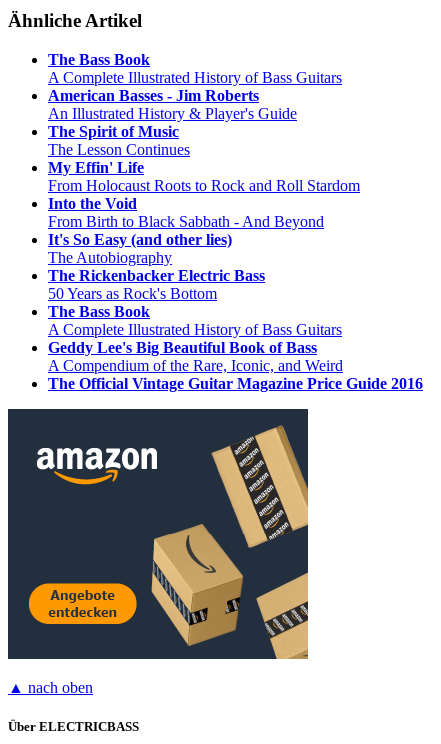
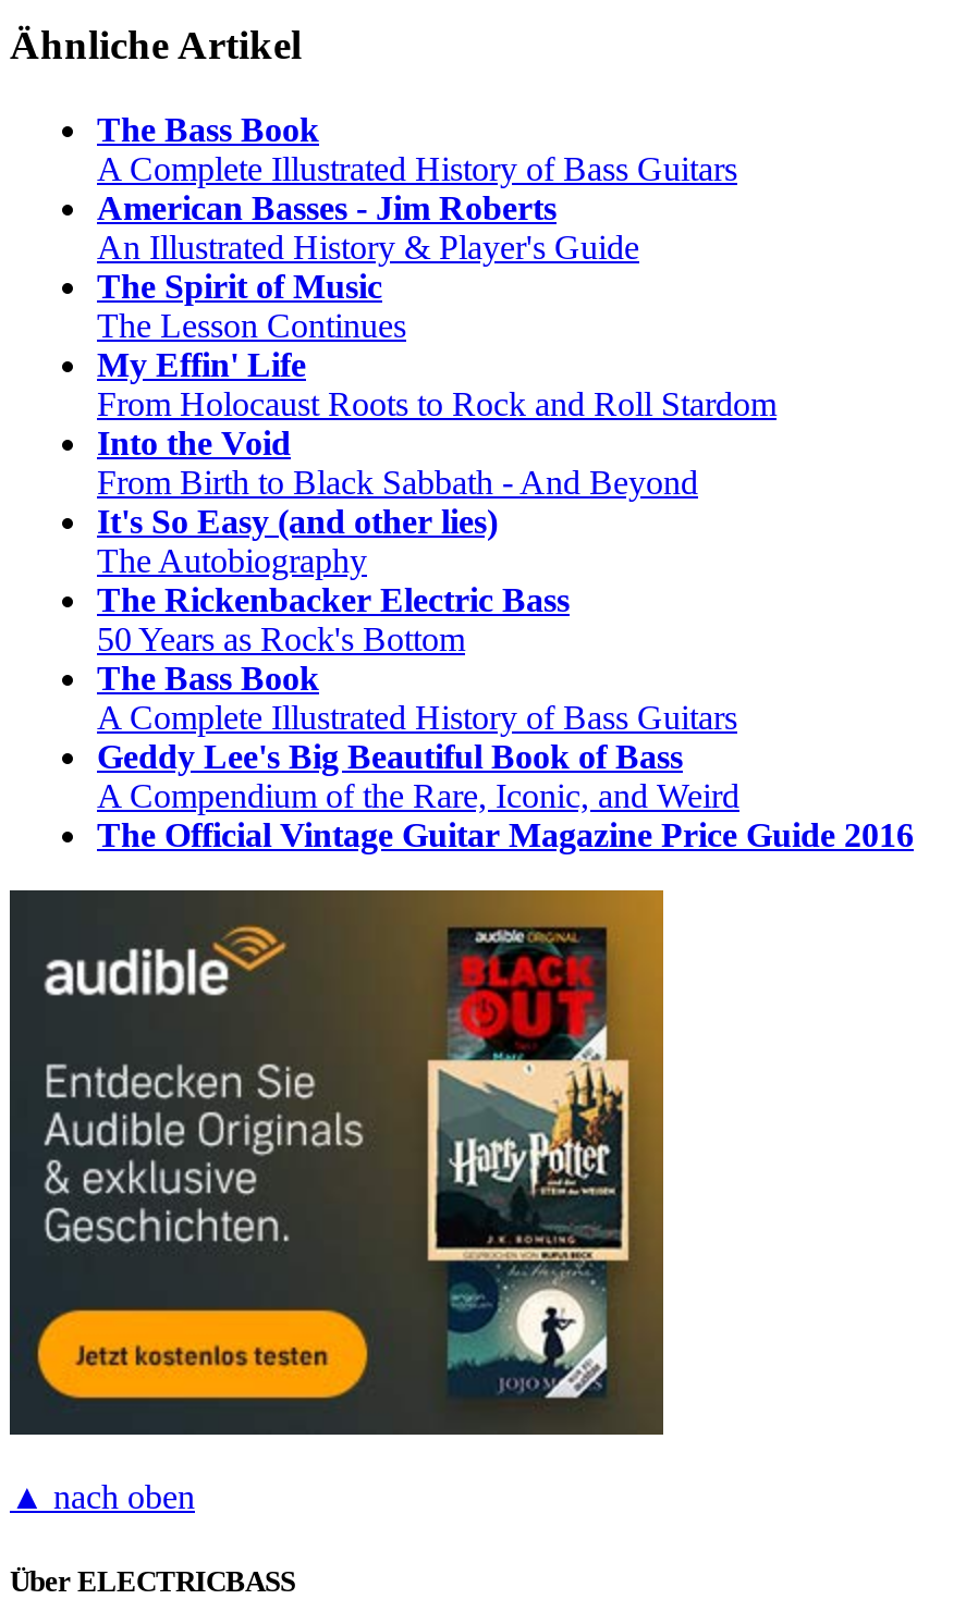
- [image]
+ [image]
